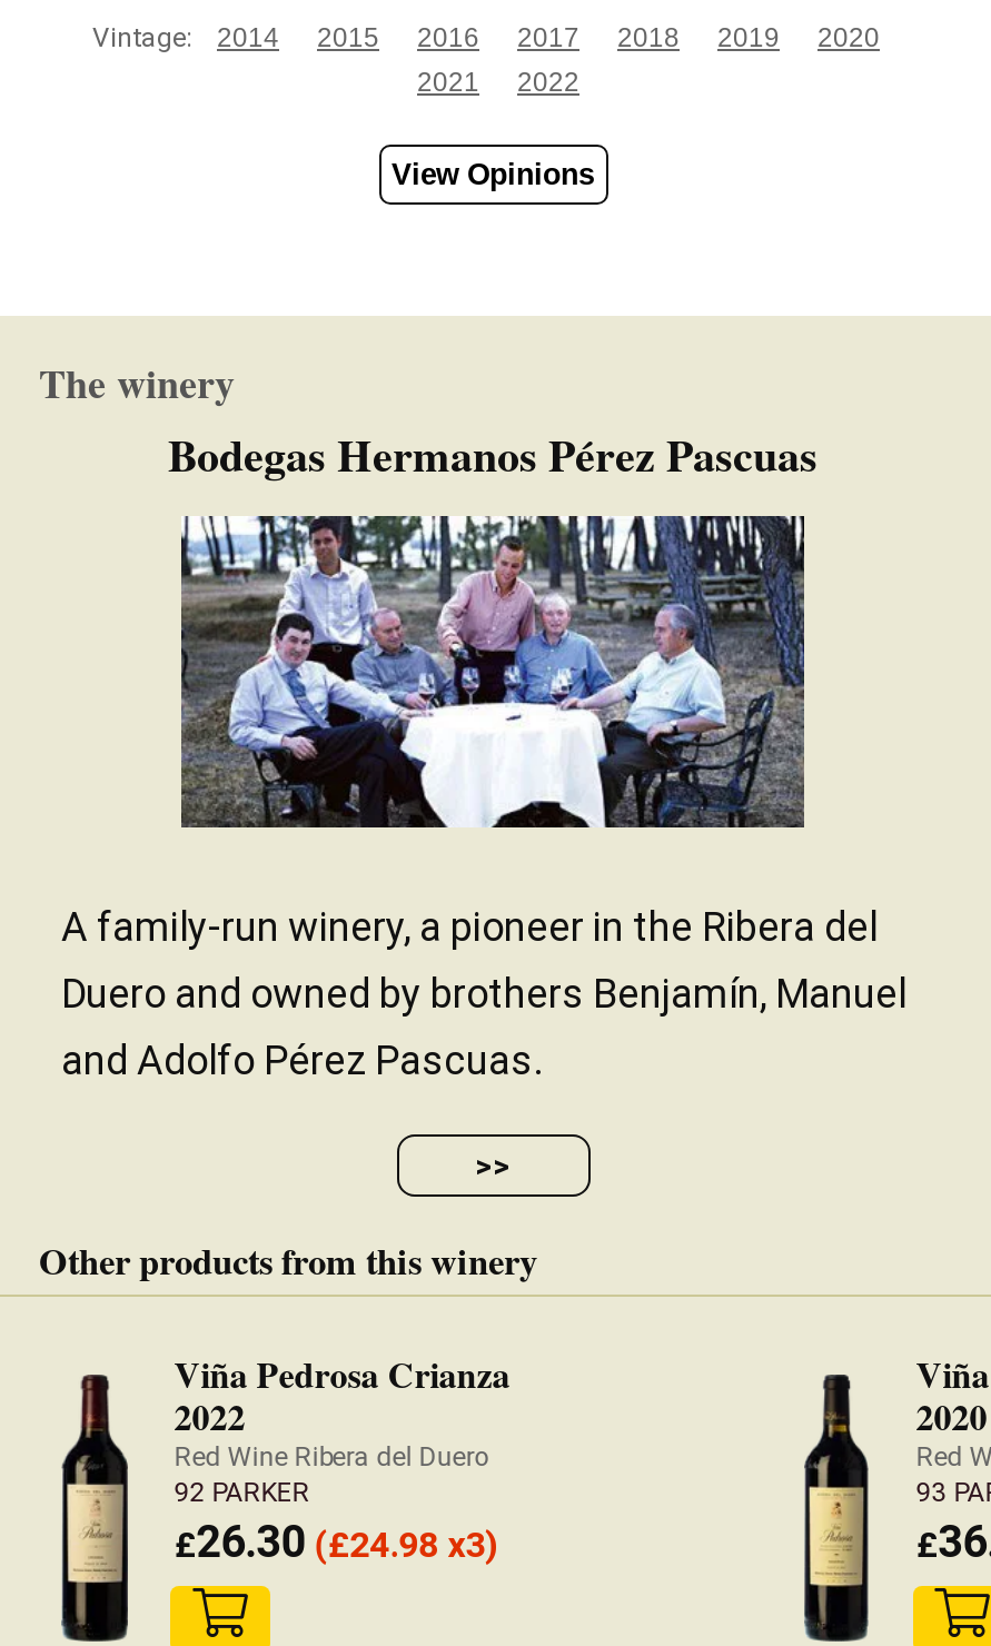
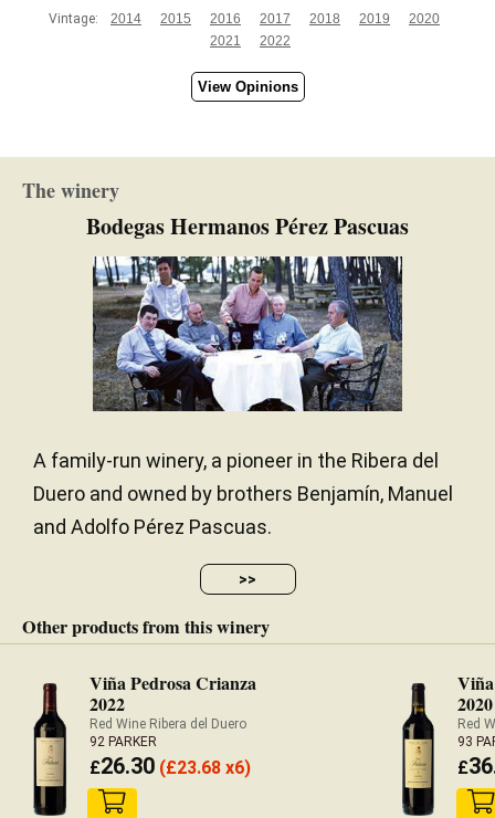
- £26.30 (£24.98 x3)
+ £26.30 (£23.68 x6)
